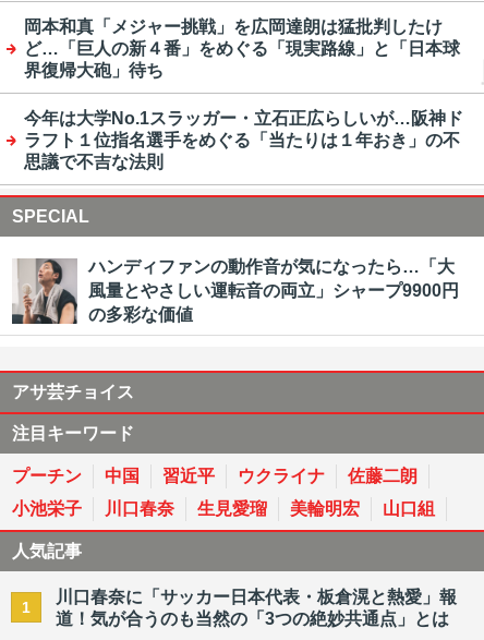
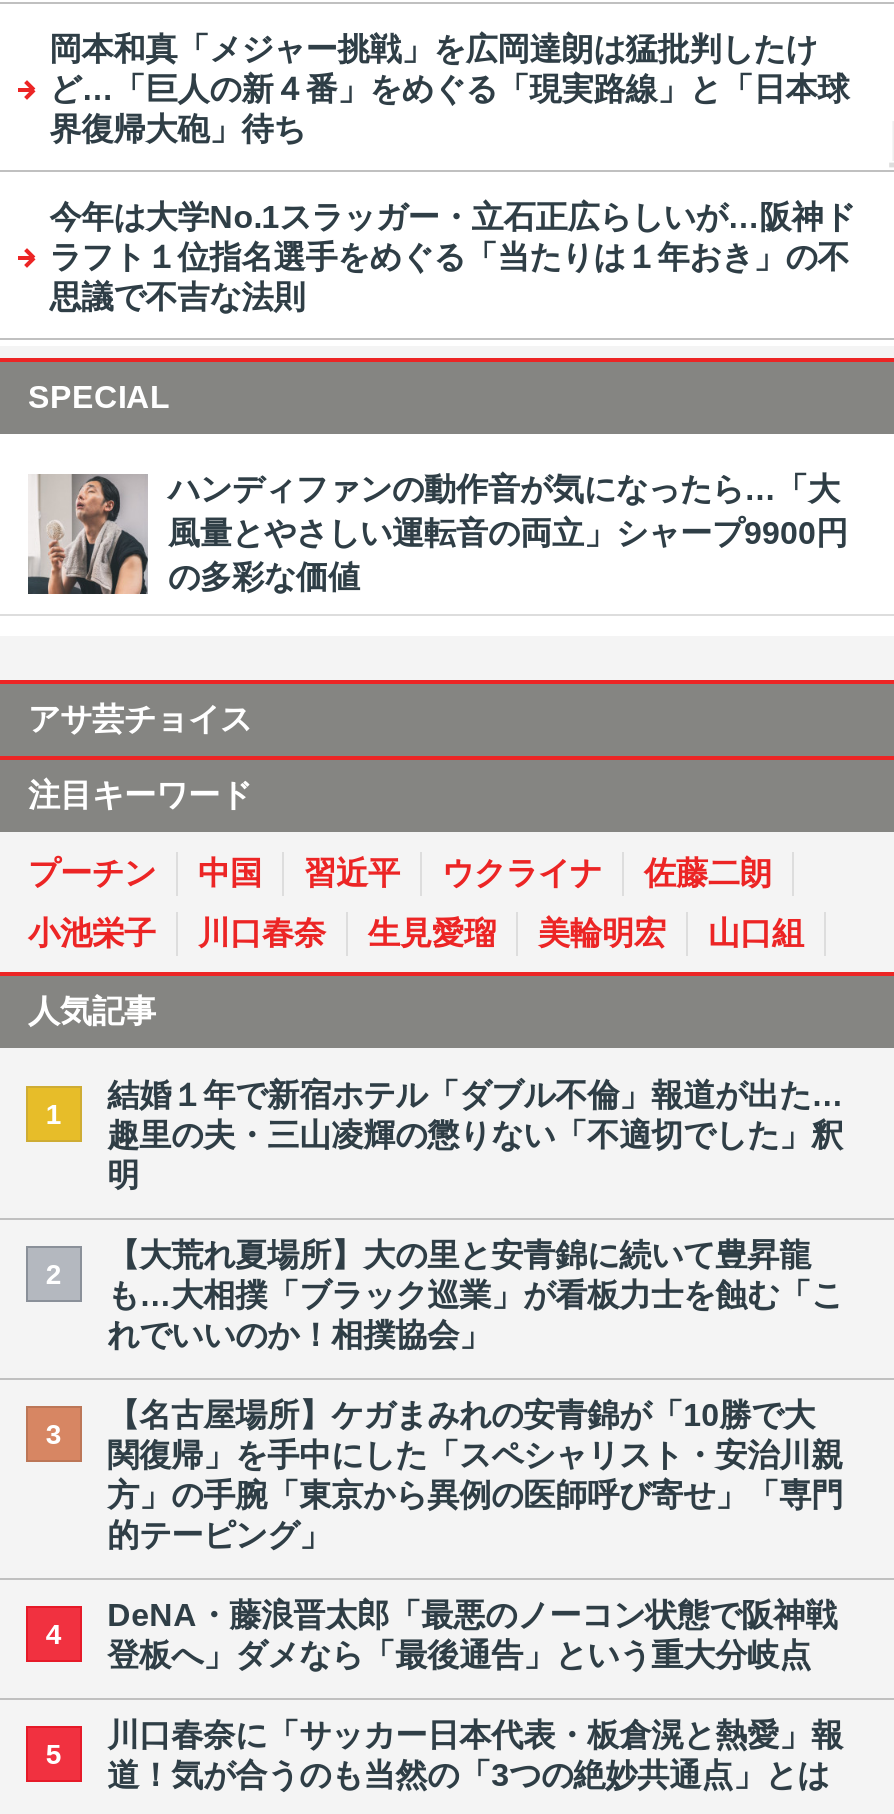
+ 結婚１年で新宿ホテル「ダブル不倫」報道が出た…
+ 趣里の夫・三山凌輝の懲りない「不適切でした」釈
+ 明
+ 2

+ 【大荒れ夏場所】大の里と安青錦に続いて豊昇龍
+ も…大相撲「ブラック巡業」が看板力士を蝕む「こ
+ れでいいのか！相撲協会」
+ 3

+ 【名古屋場所】ケガまみれの安青錦が「10勝で大
+ 関復帰」を手中にした「スペシャリスト・安治川親
+ 方」の手腕「東京から異例の医師呼び寄せ」「専門
+ 的テーピング」
+ 4

+ DeNA・藤浪晋太郎「最悪のノーコン状態で阪神戦
+ 登板へ」ダメなら「最後通告」という重大分岐点
+ 5
